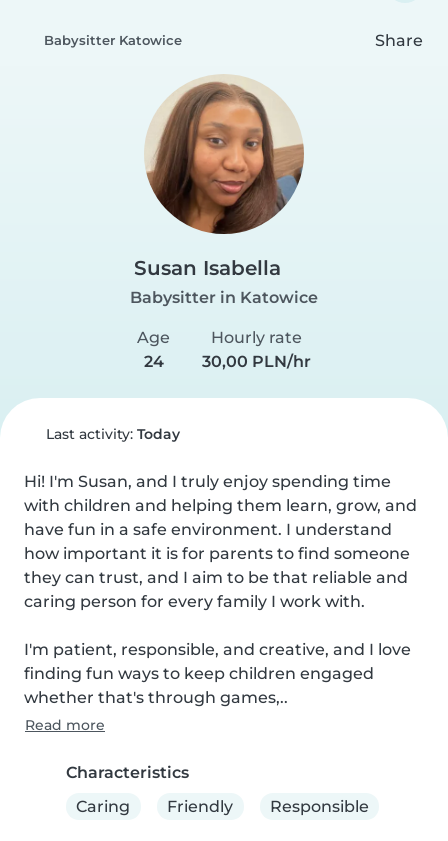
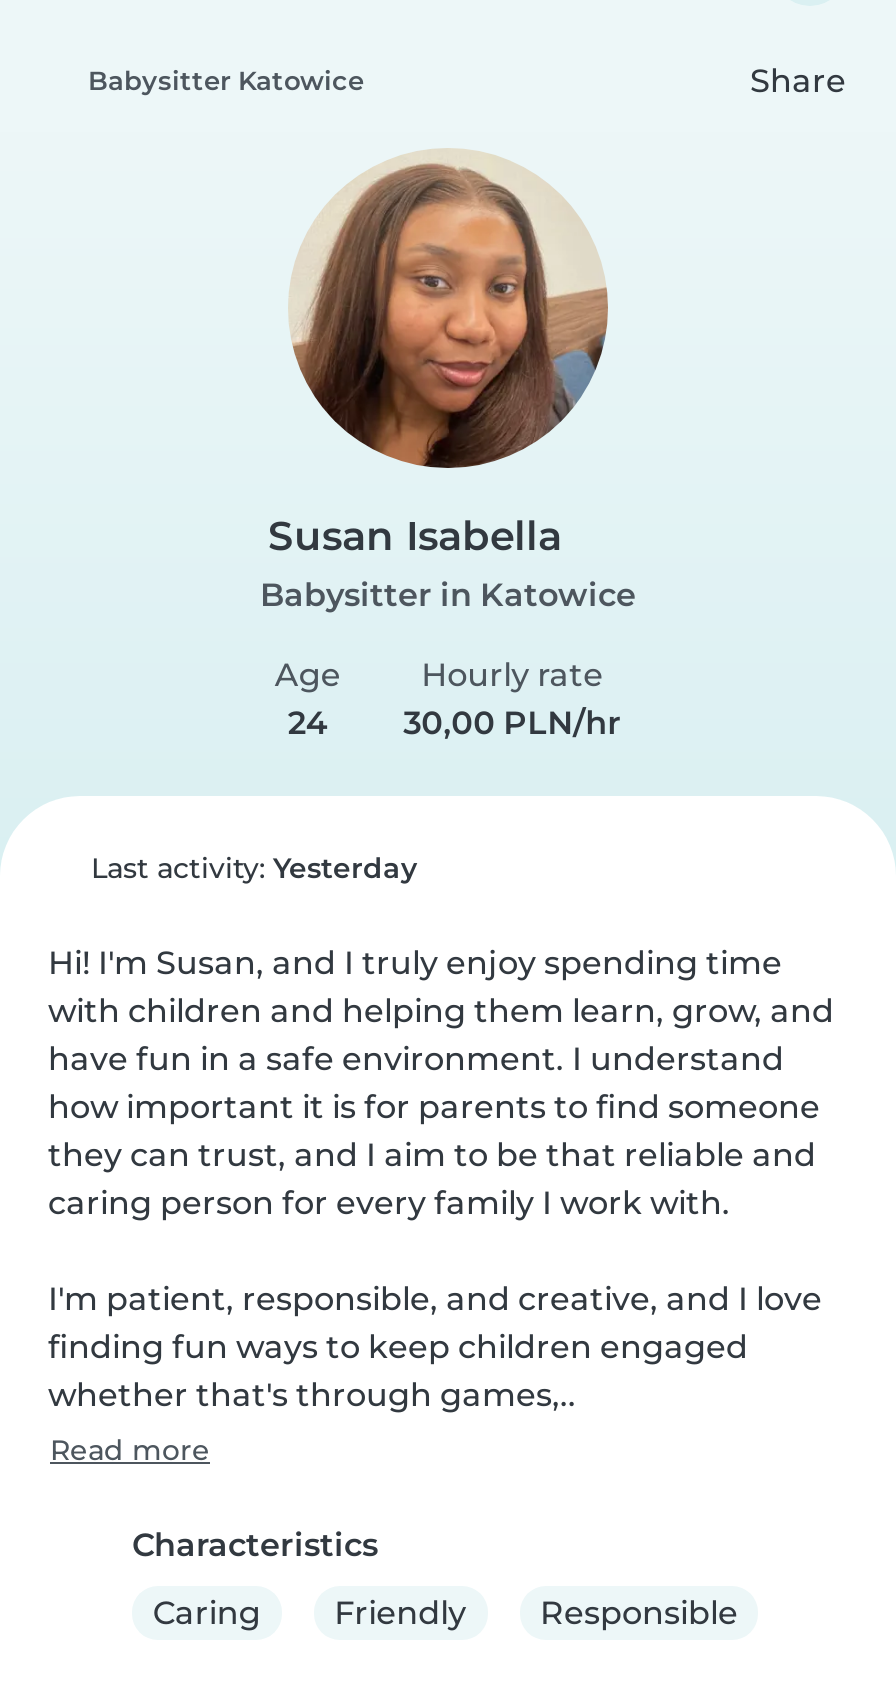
- Last activity: Today
+ Last activity: Yesterday
